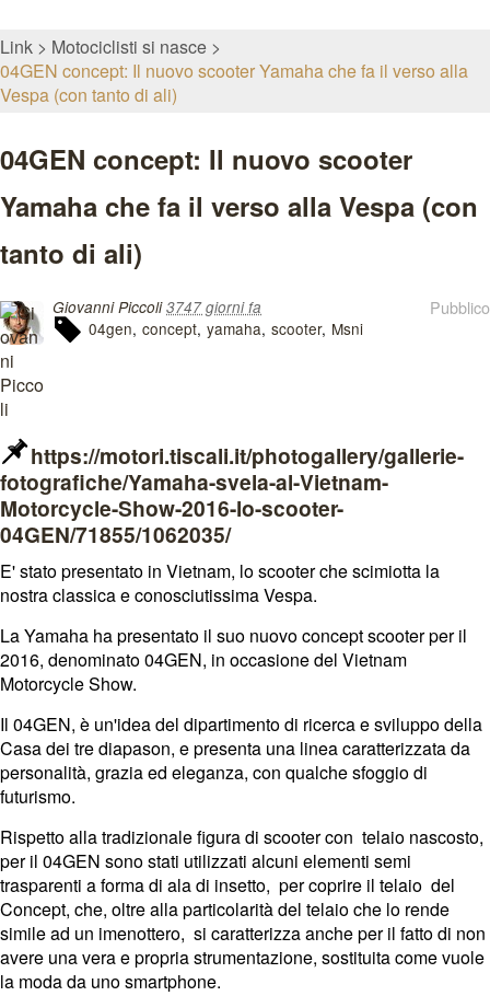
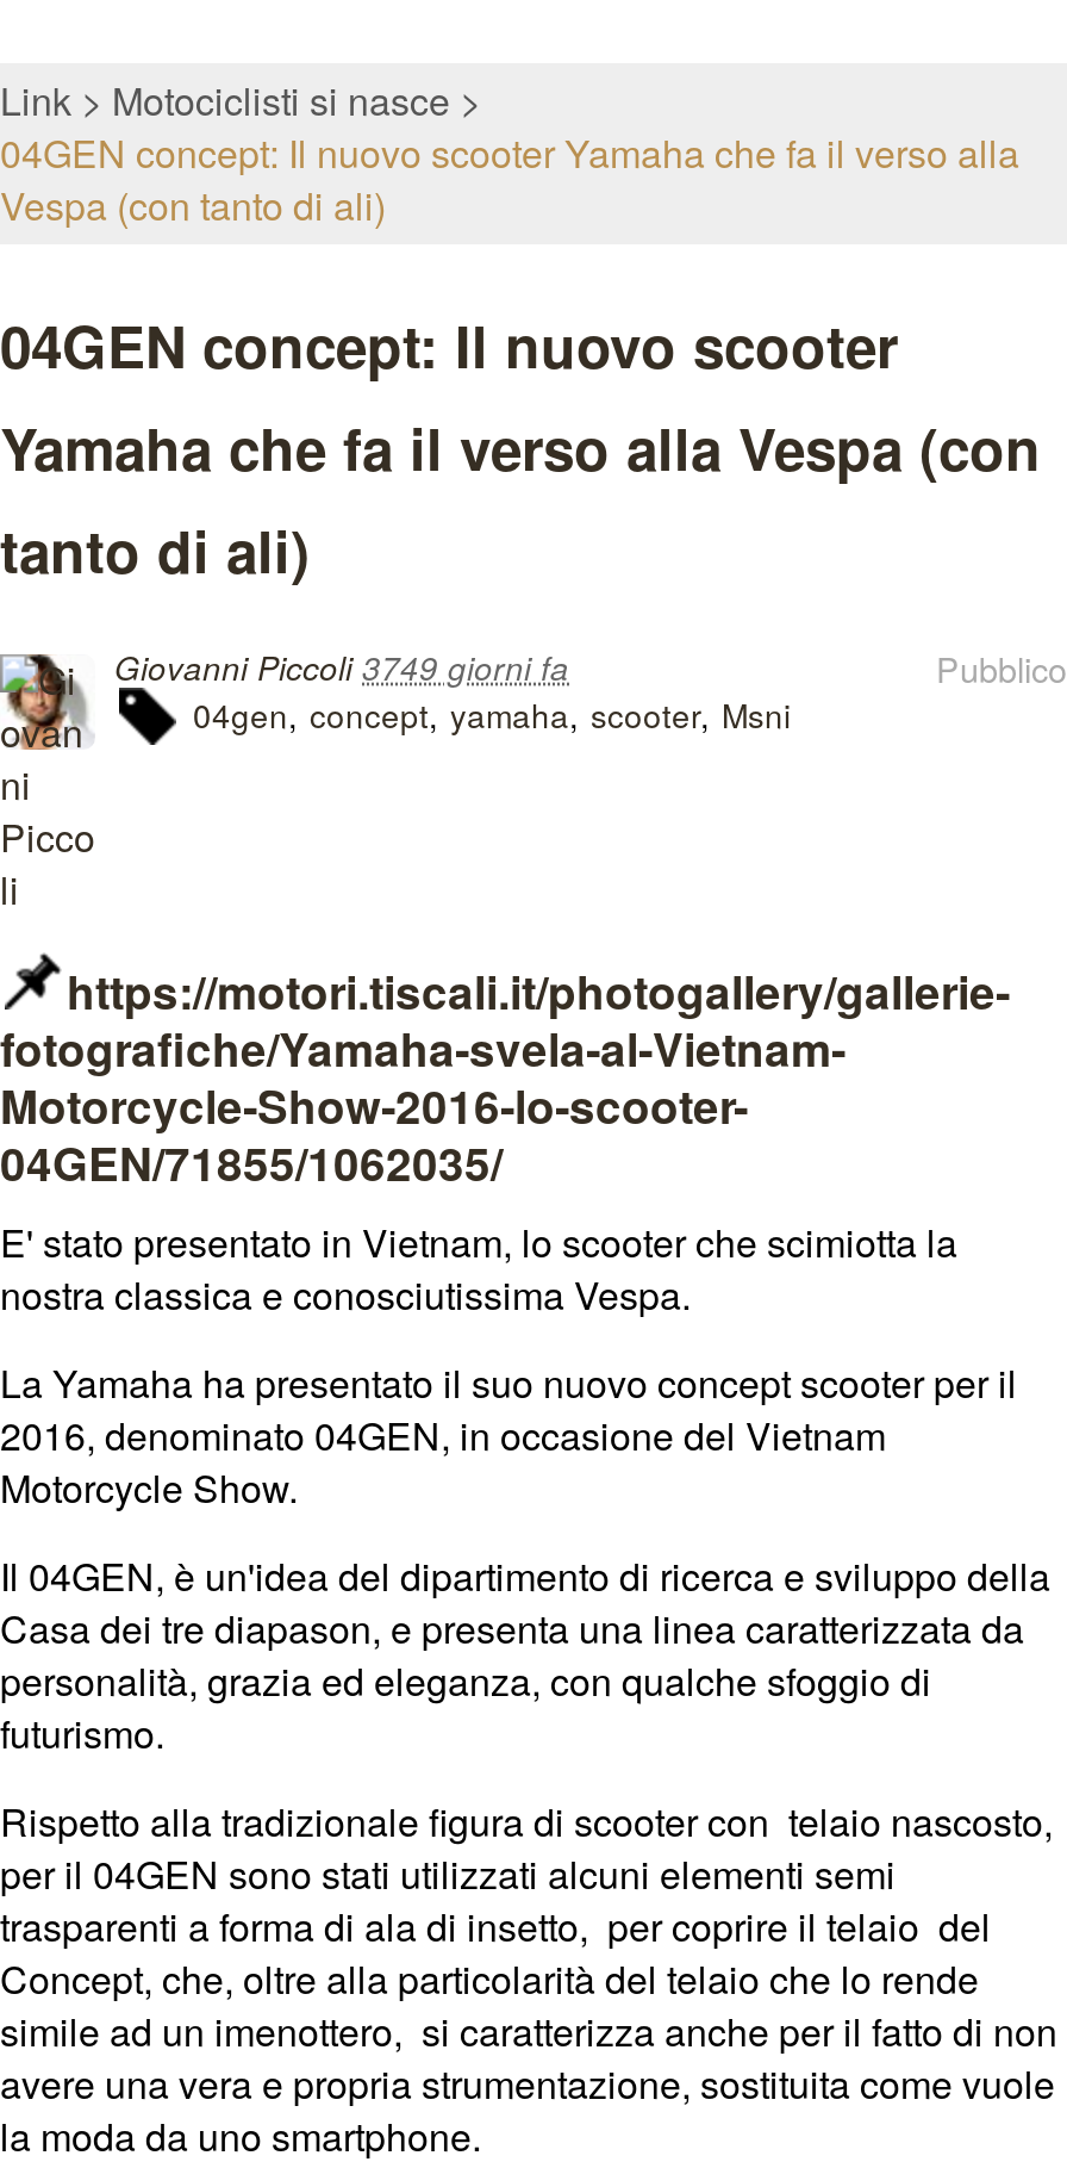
- Giovanni Piccoli 3747 giorni fa
+ Giovanni Piccoli 3749 giorni fa
